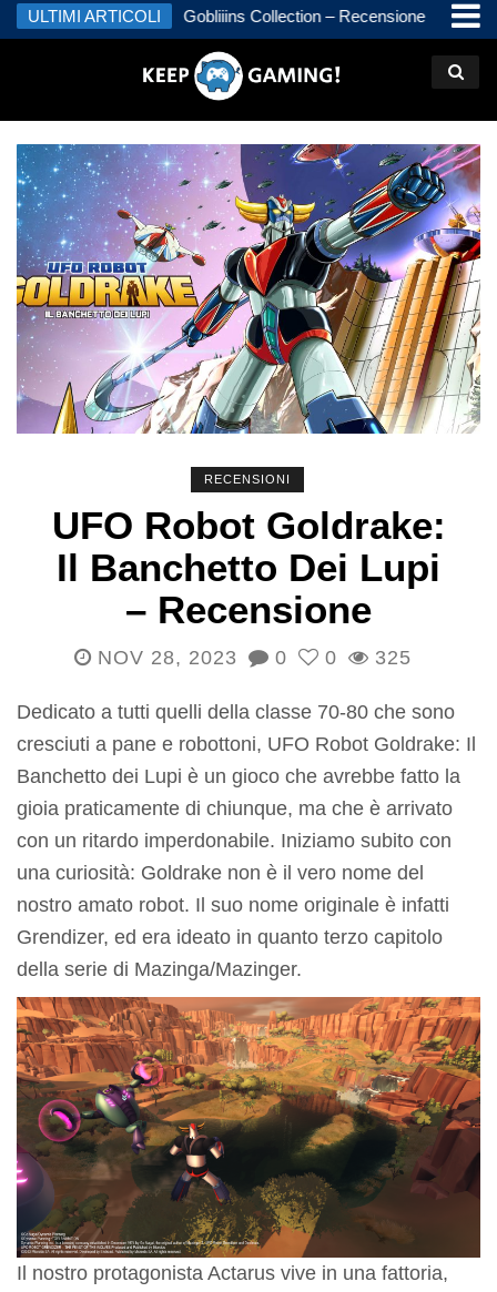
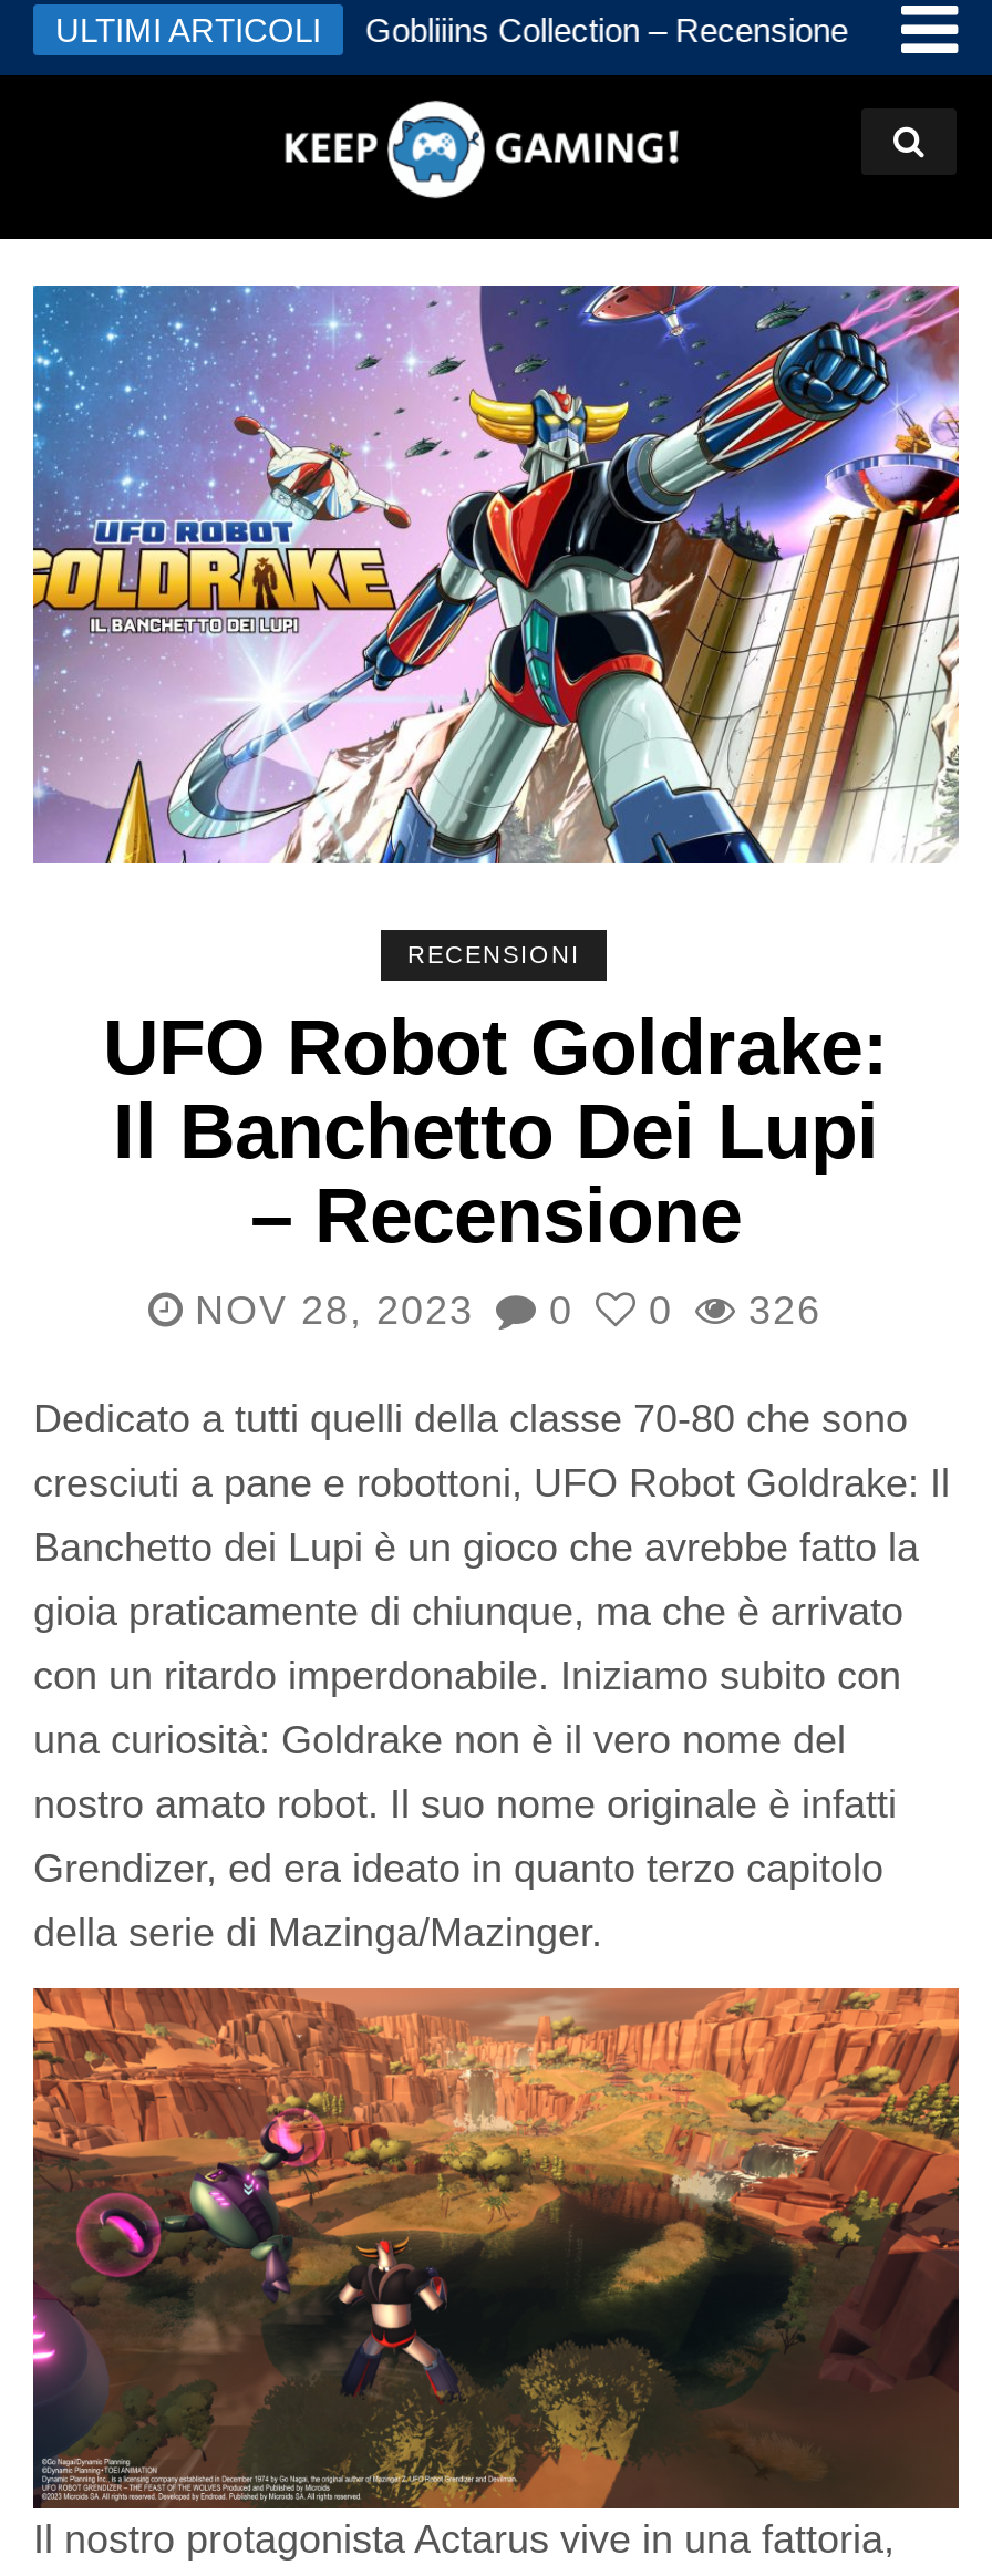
- NOV 28, 2023 0 0 325
+ NOV 28, 2023 0 0 326
